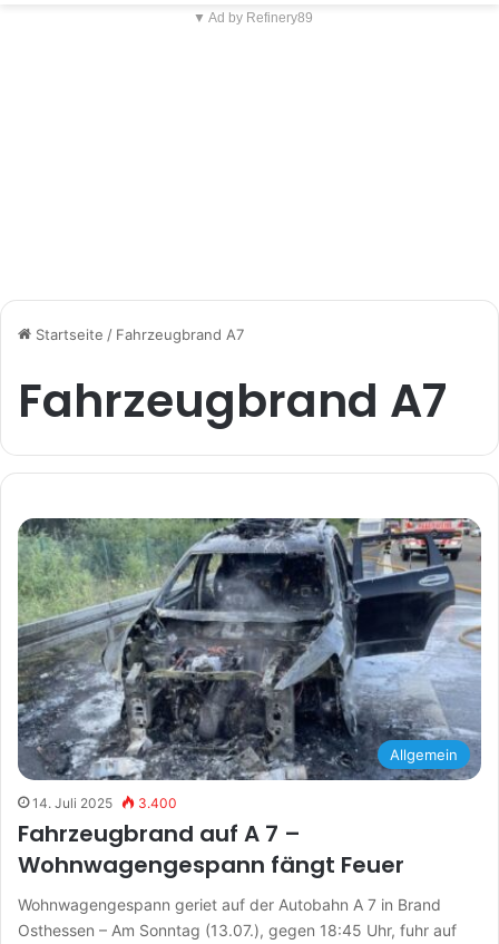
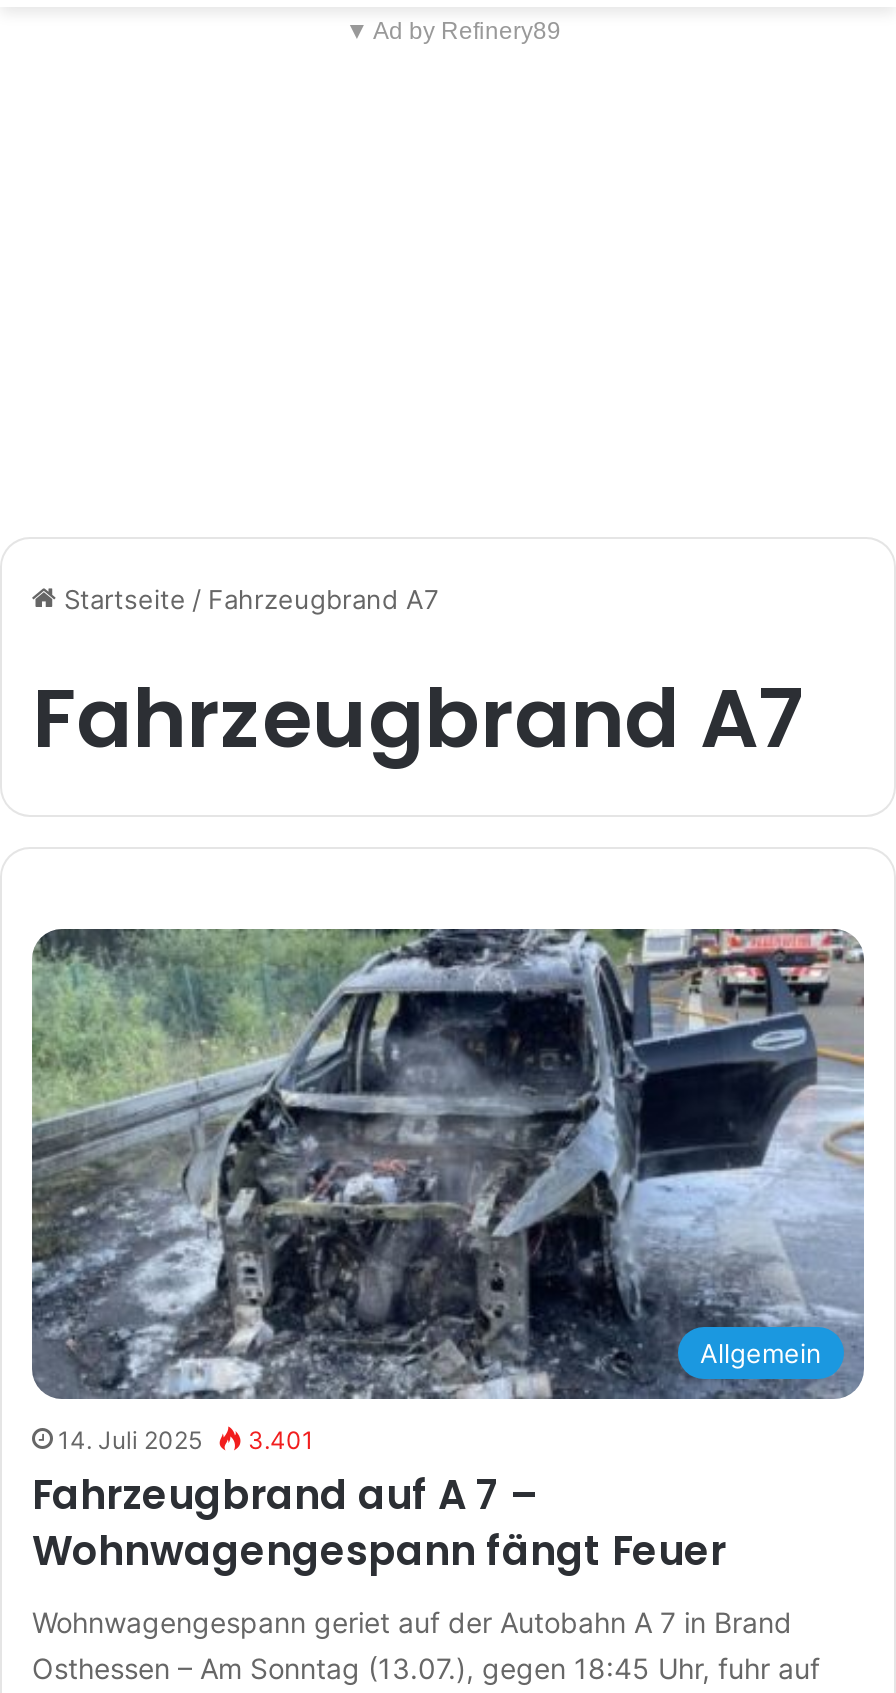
- 14. Juli 2025 3.400
+ 14. Juli 2025 3.401
